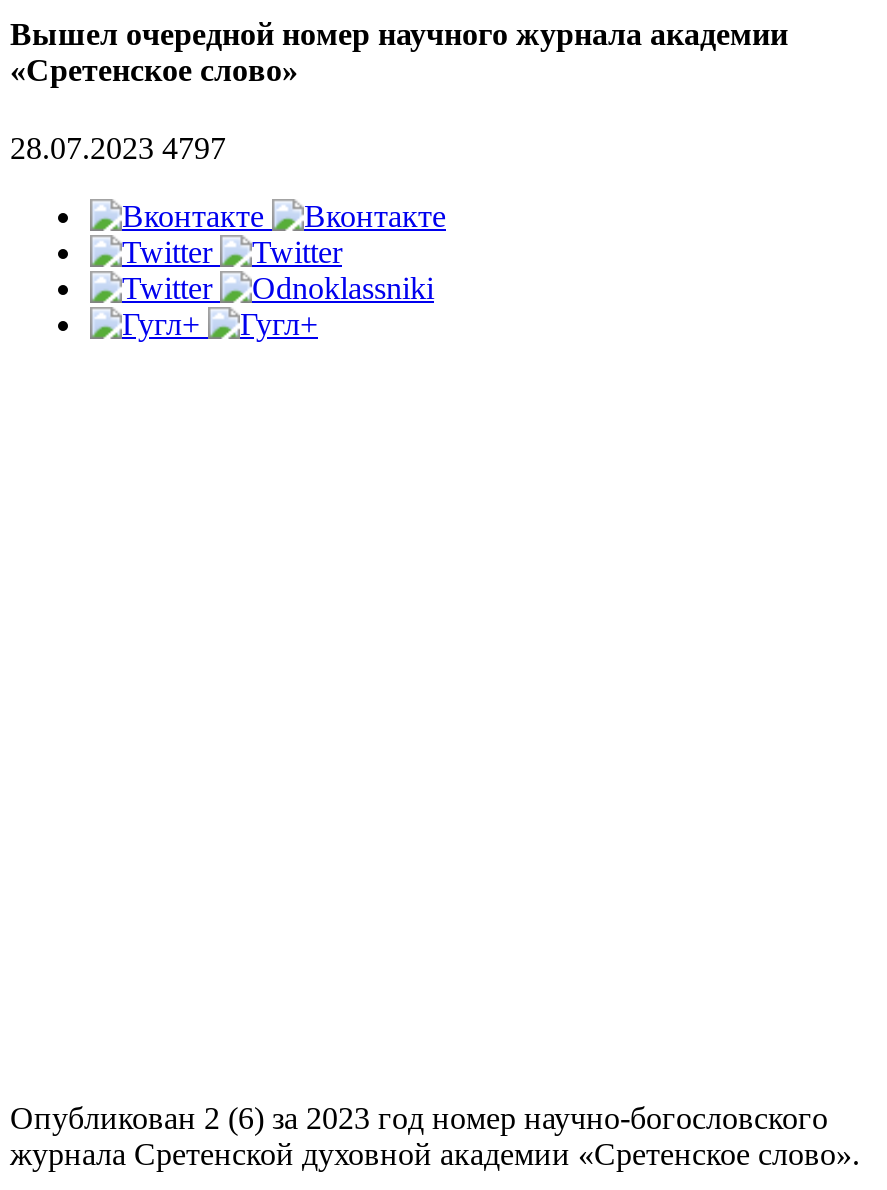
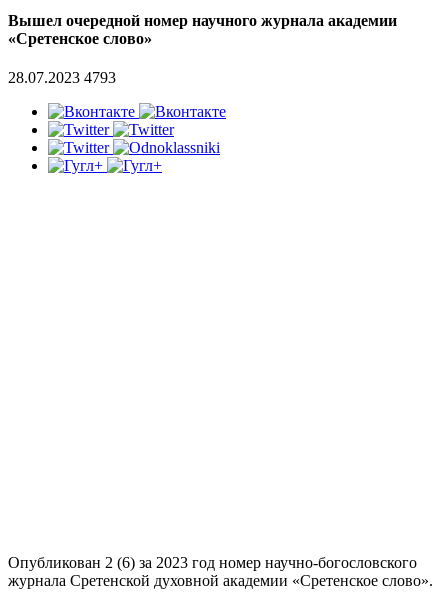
- 28.07.2023 4797
+ 28.07.2023 4793
